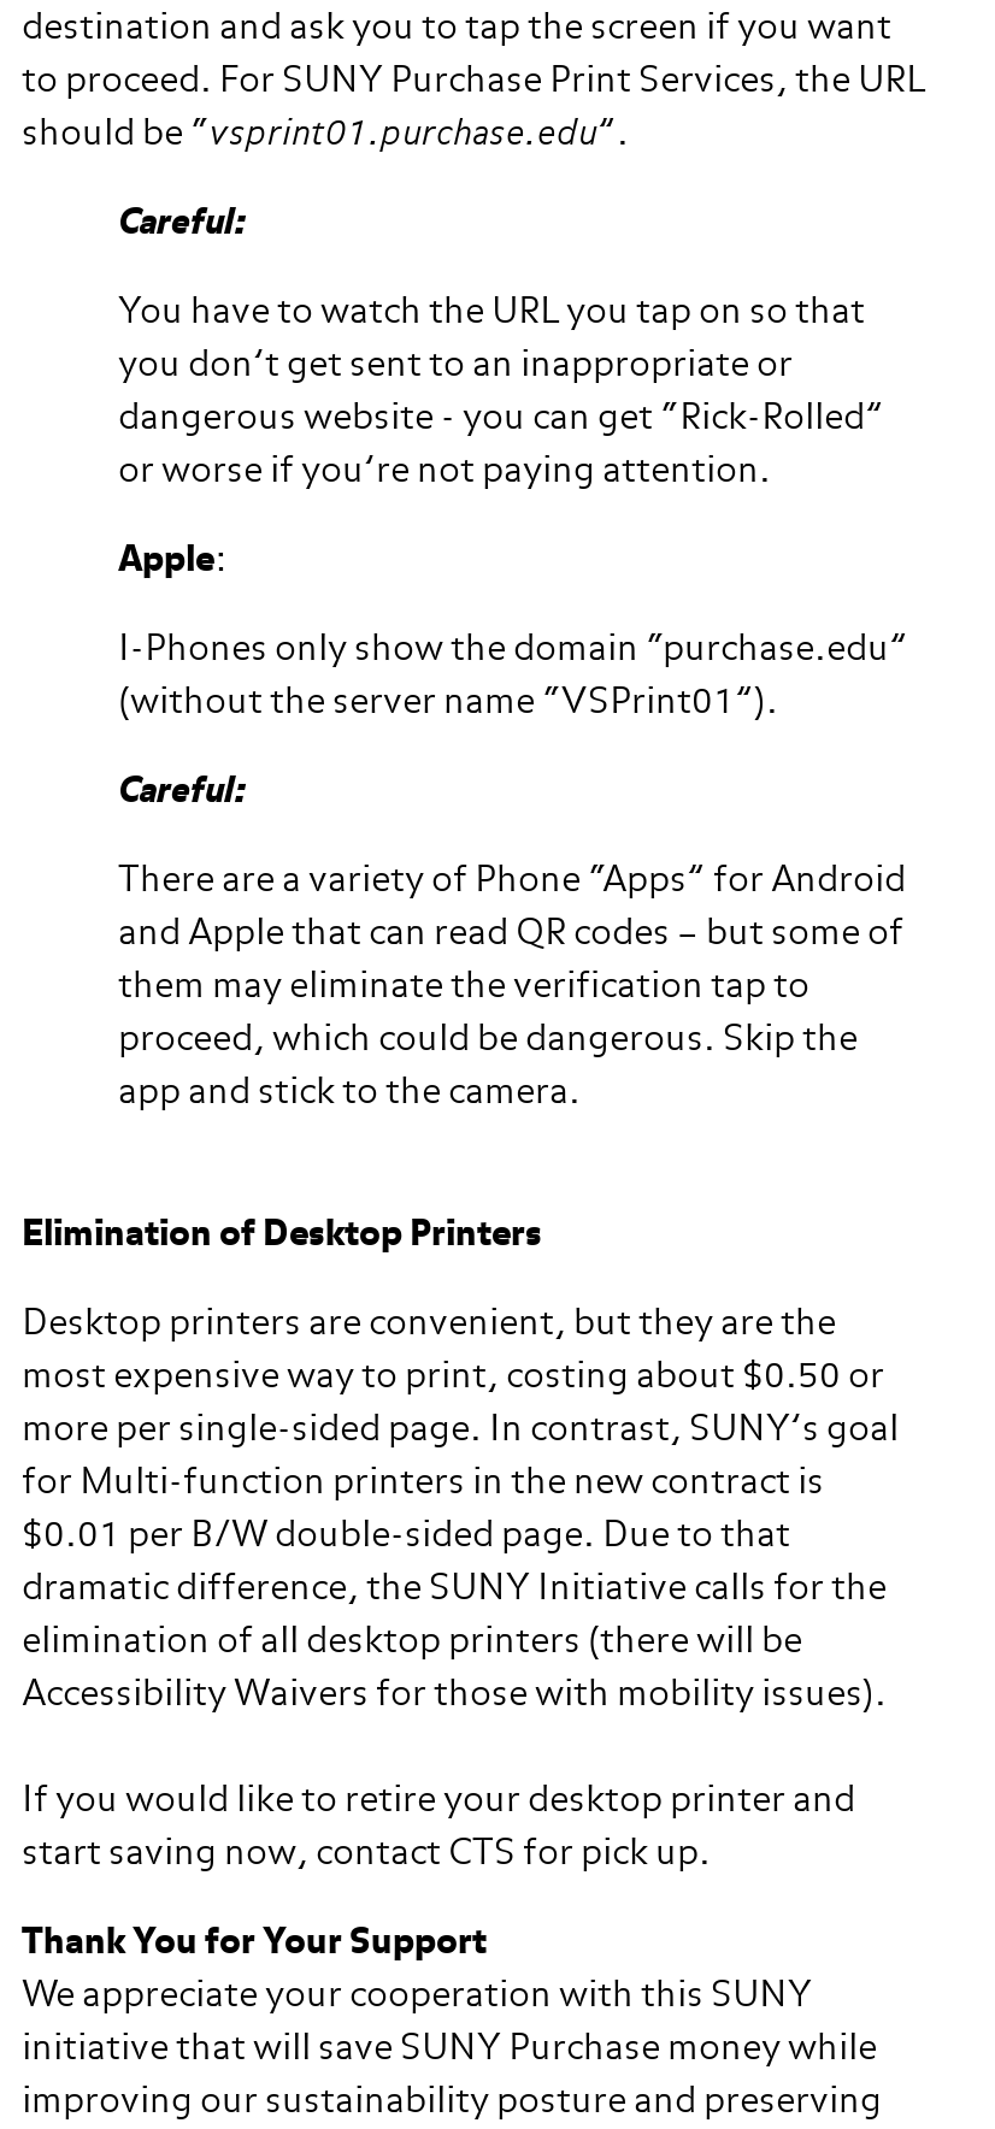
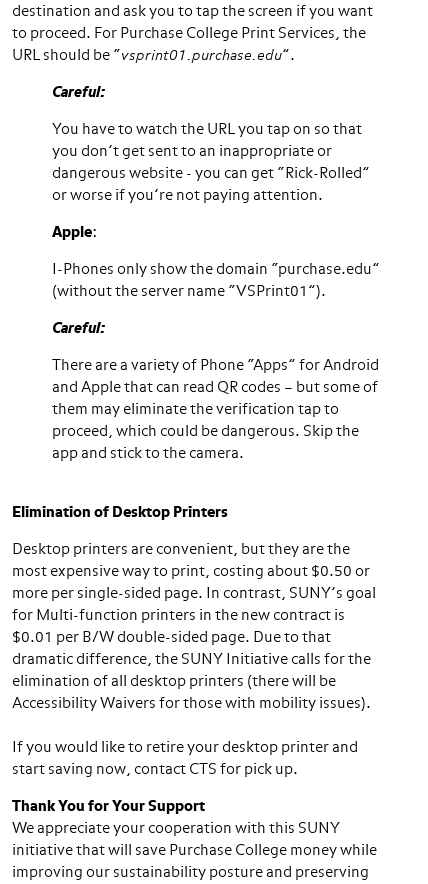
- to proceed. For SUNY Purchase Print Services, the URL
+ to proceed. For Purchase College Print Services, the

- should be “vsprint01.purchase.edu”.
+ URL should be “vsprint01.purchase.edu”.

- initiative that will save SUNY Purchase money while
+ initiative that will save Purchase College money while
